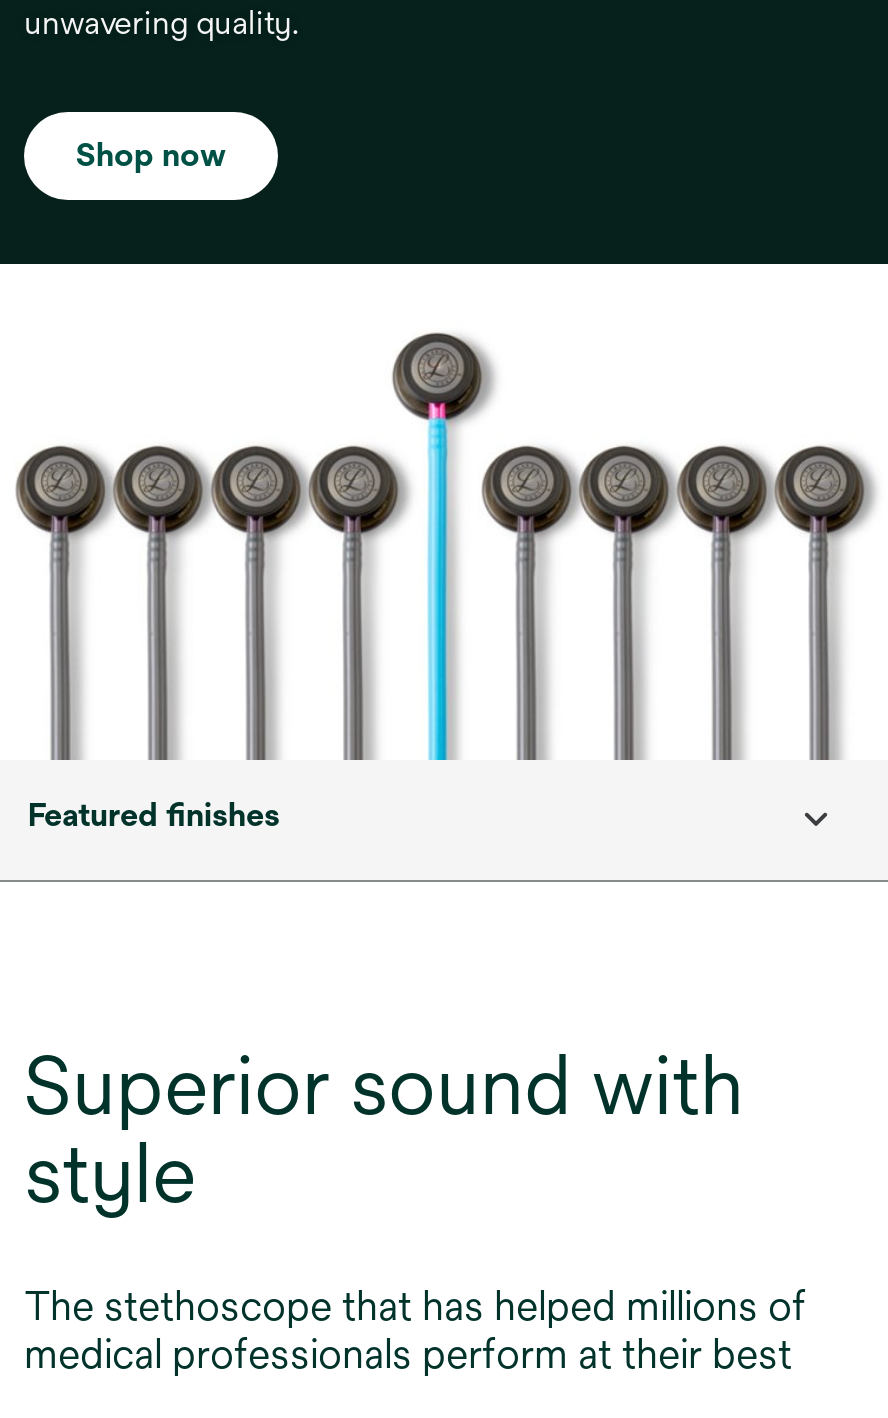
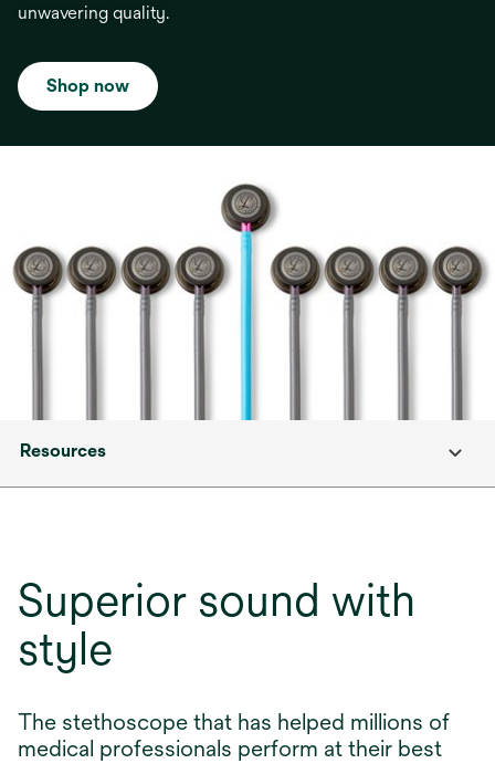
- Featured finishes
+ Resources
